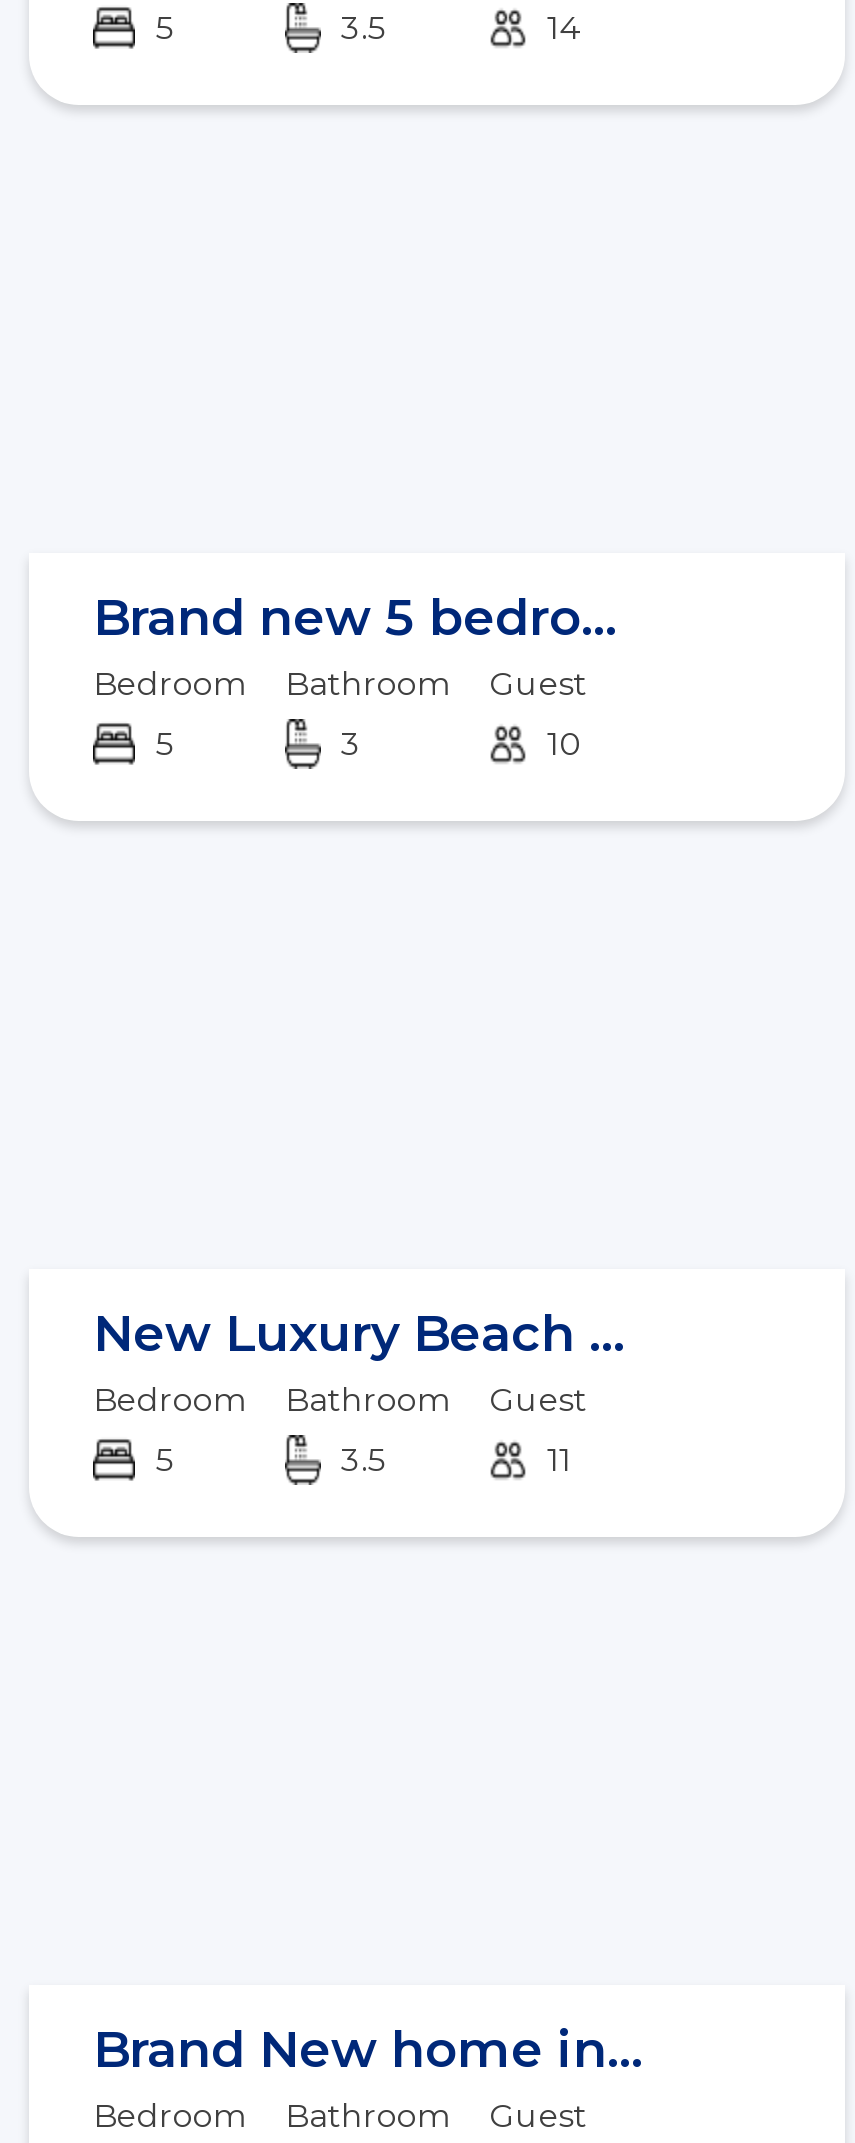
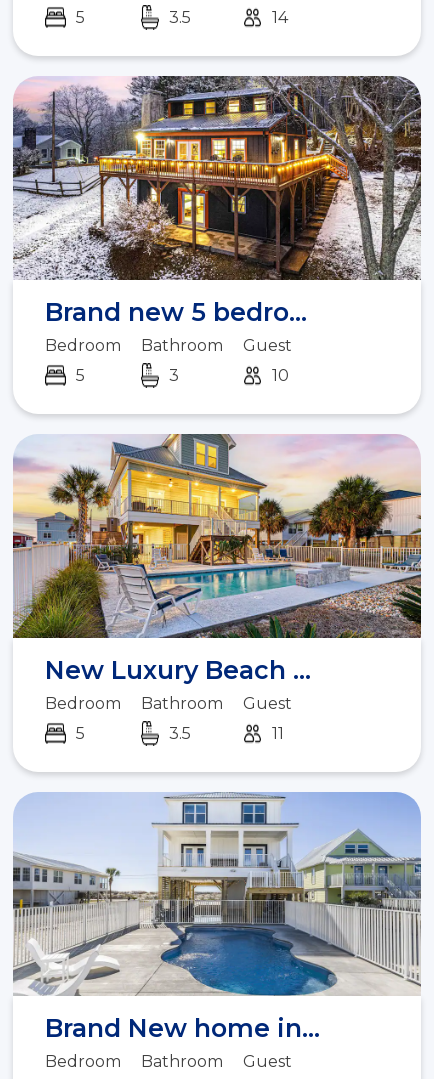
+ [image]

+ [image]

+ [image]
